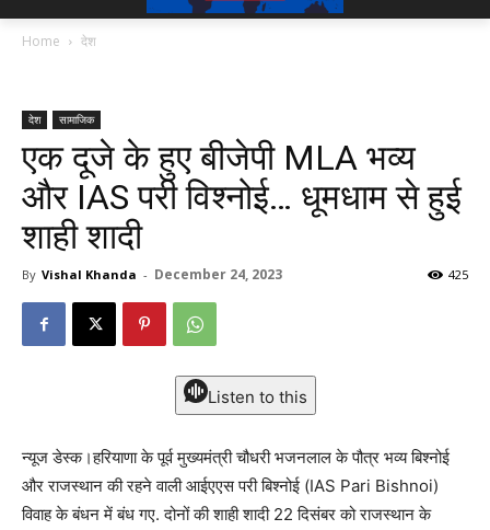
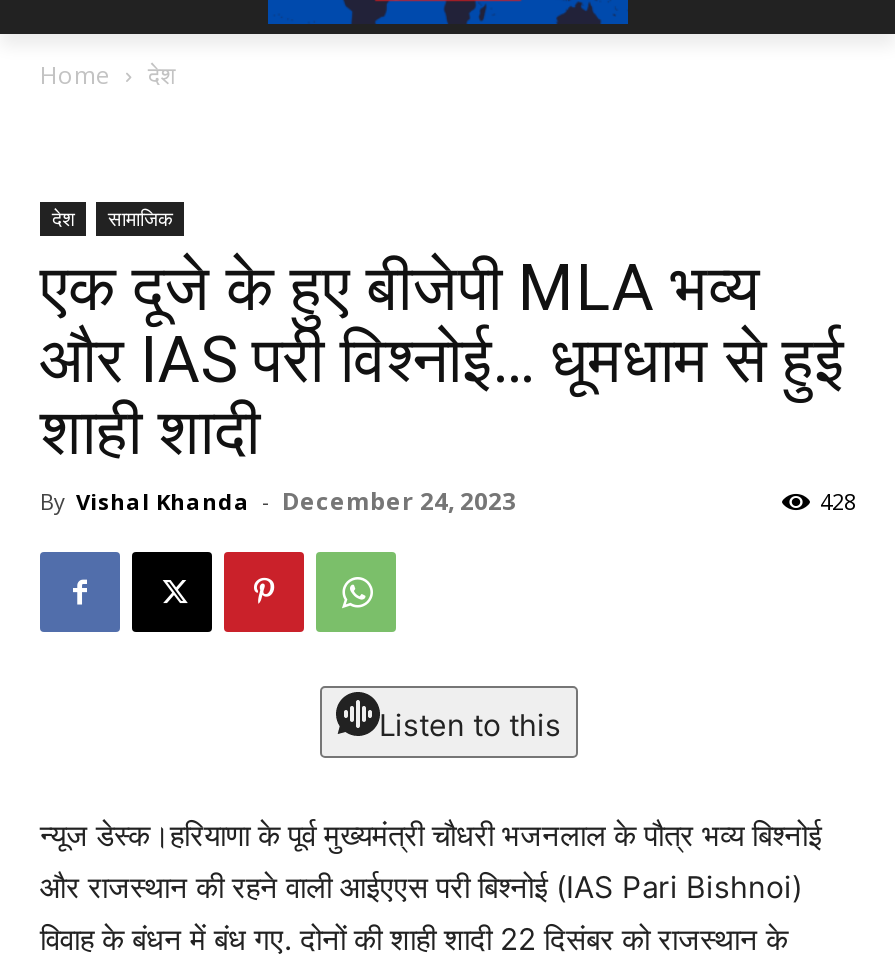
- 425
+ 428
